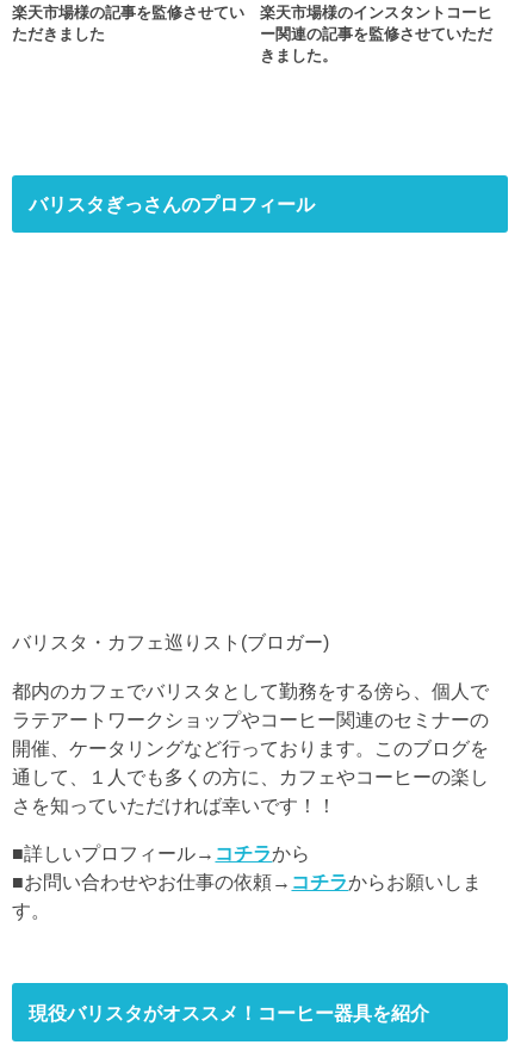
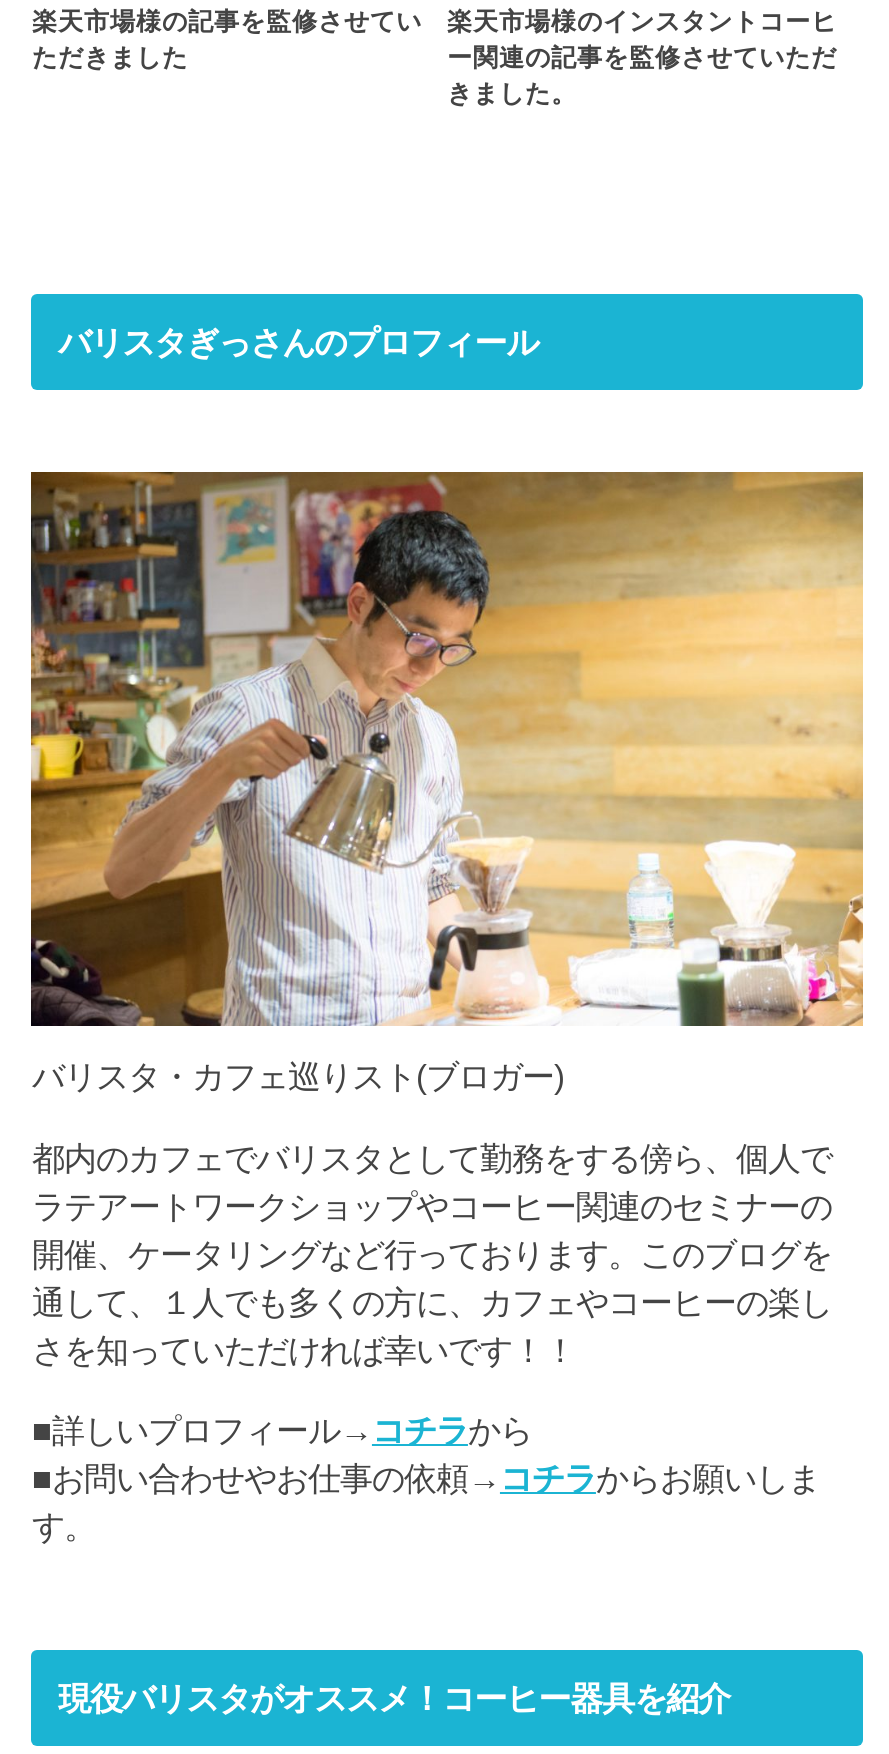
+ [image]
